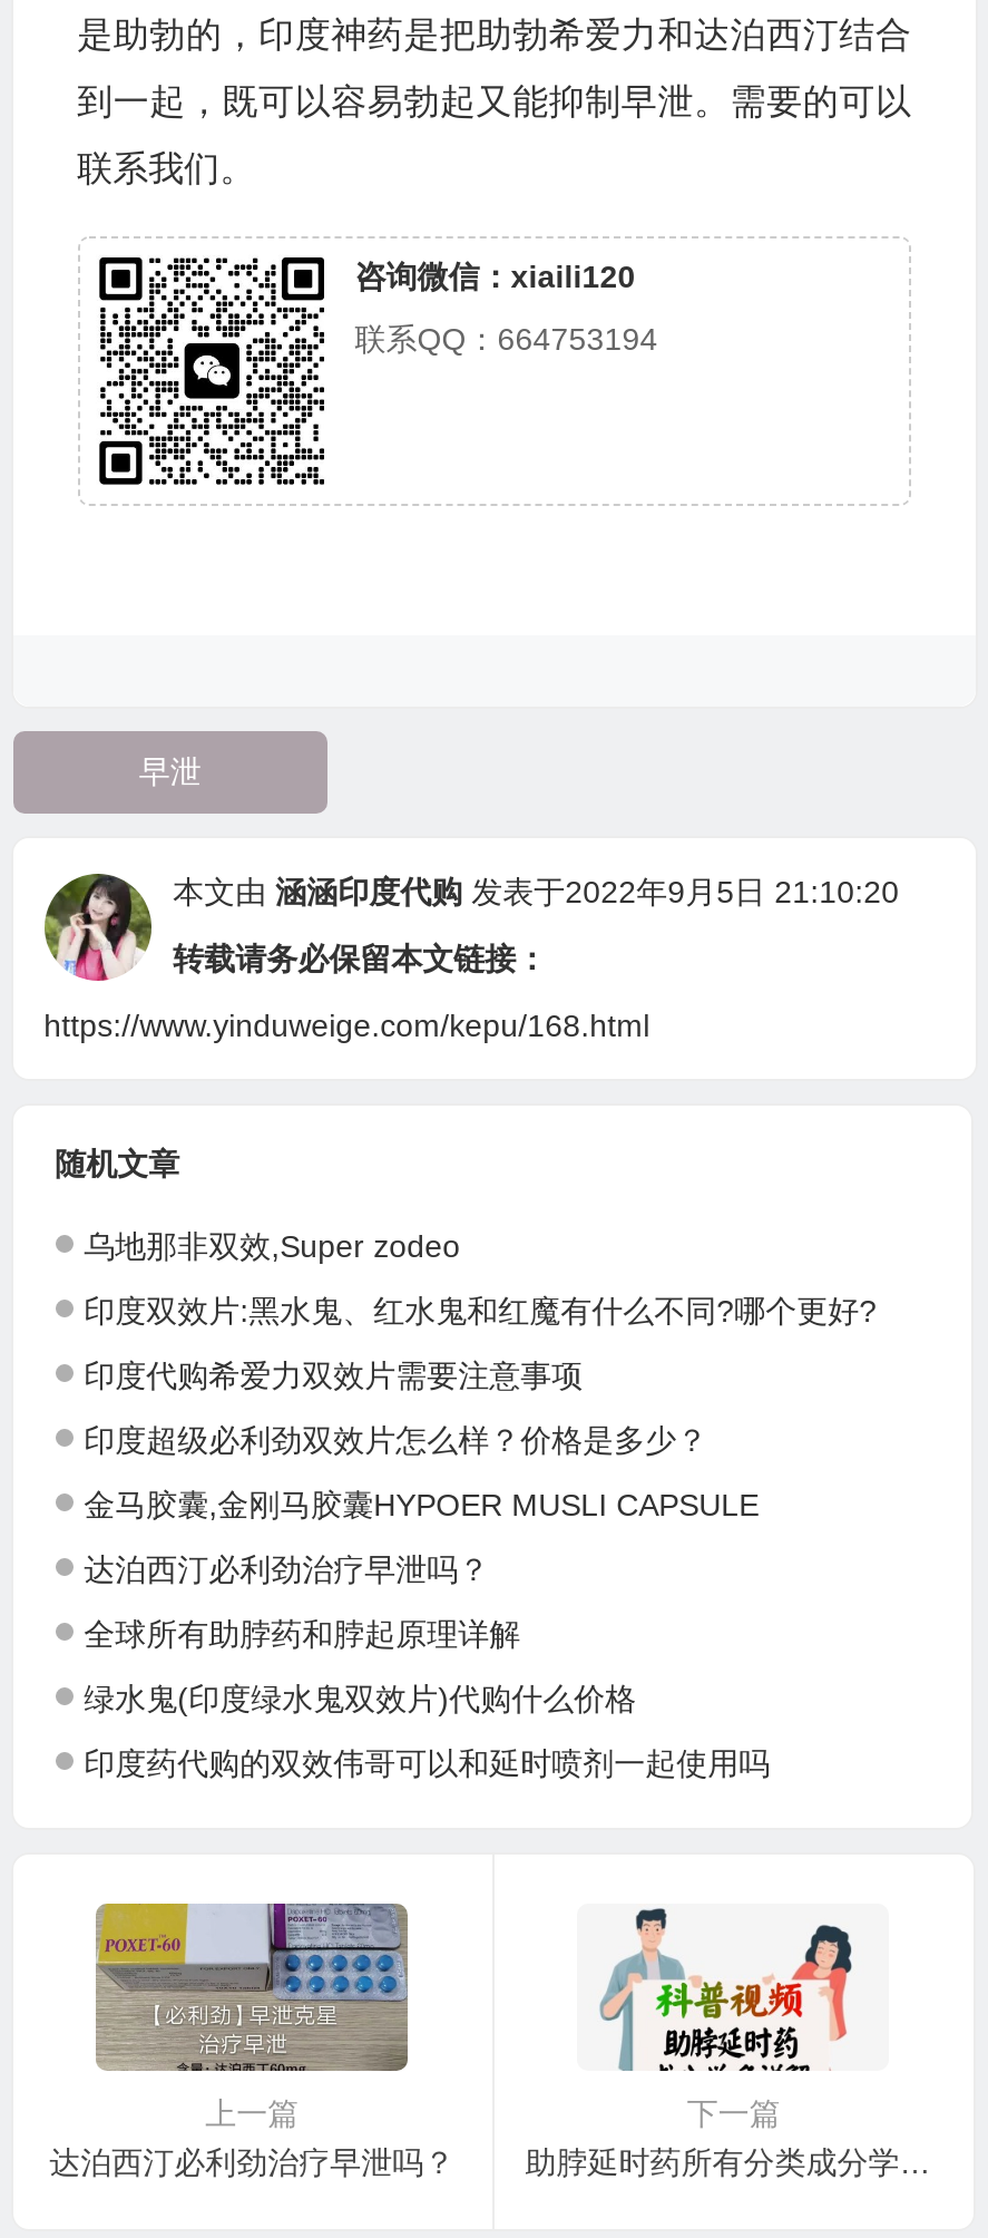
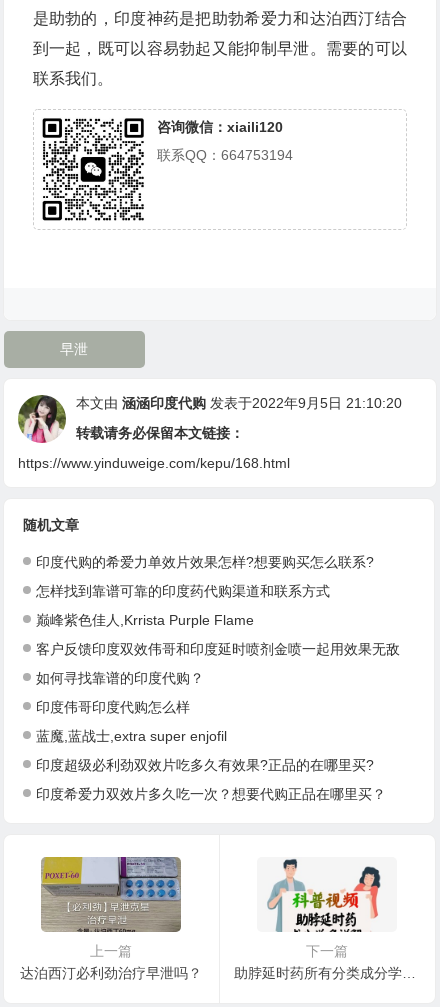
- 乌地那非双效,Super zodeo
+ 印度代购的希爱力单效片效果怎样?想要购买怎么联系?

- 印度双效片:黑水鬼、红水鬼和红魔有什么不同?哪个更好?
+ 怎样找到靠谱可靠的印度药代购渠道和联系方式

- 印度代购希爱力双效片需要注意事项
+ 巅峰紫色佳人,Krrista Purple Flame

- 印度超级必利劲双效片怎么样？价格是多少？
+ 客户反馈印度双效伟哥和印度延时喷剂金喷一起用效果无敌

- 金马胶囊,金刚马胶囊HYPOER MUSLI CAPSULE
+ 如何寻找靠谱的印度代购？

- 达泊西汀必利劲治疗早泄吗？
+ 印度伟哥印度代购怎么样

- 全球所有助脖药和脖起原理详解
+ 蓝魔,蓝战士,extra super enjofil

- 绿水鬼(印度绿水鬼双效片)代购什么价格
+ 印度超级必利劲双效片吃多久有效果?正品的在哪里买?

- 印度药代购的双效伟哥可以和延时喷剂一起使用吗
+ 印度希爱力双效片多久吃一次？想要代购正品在哪里买？
